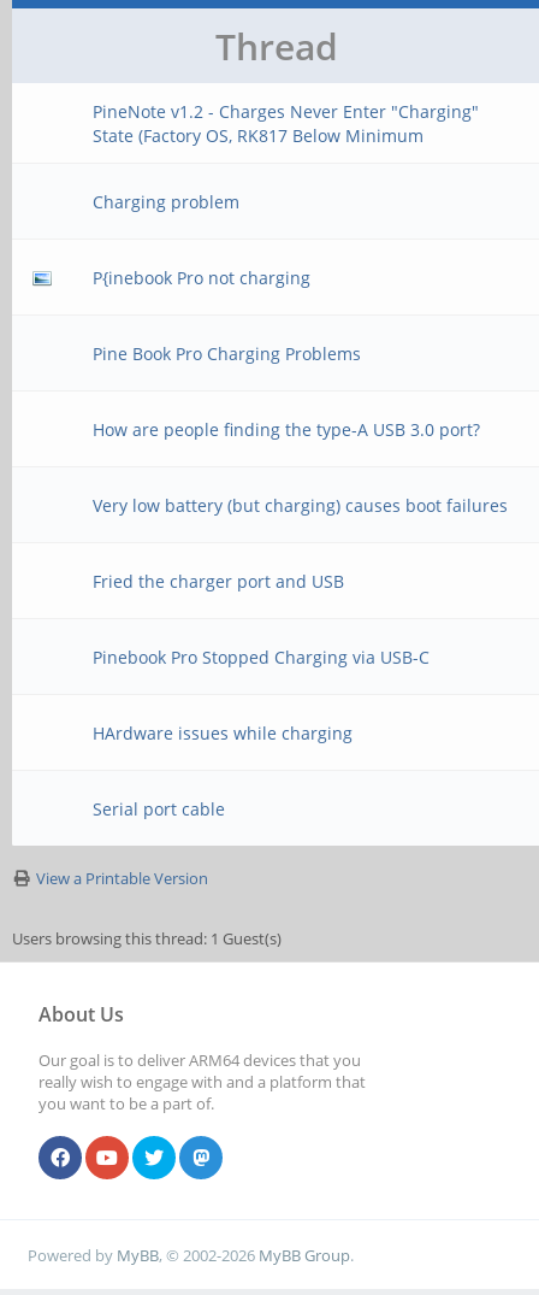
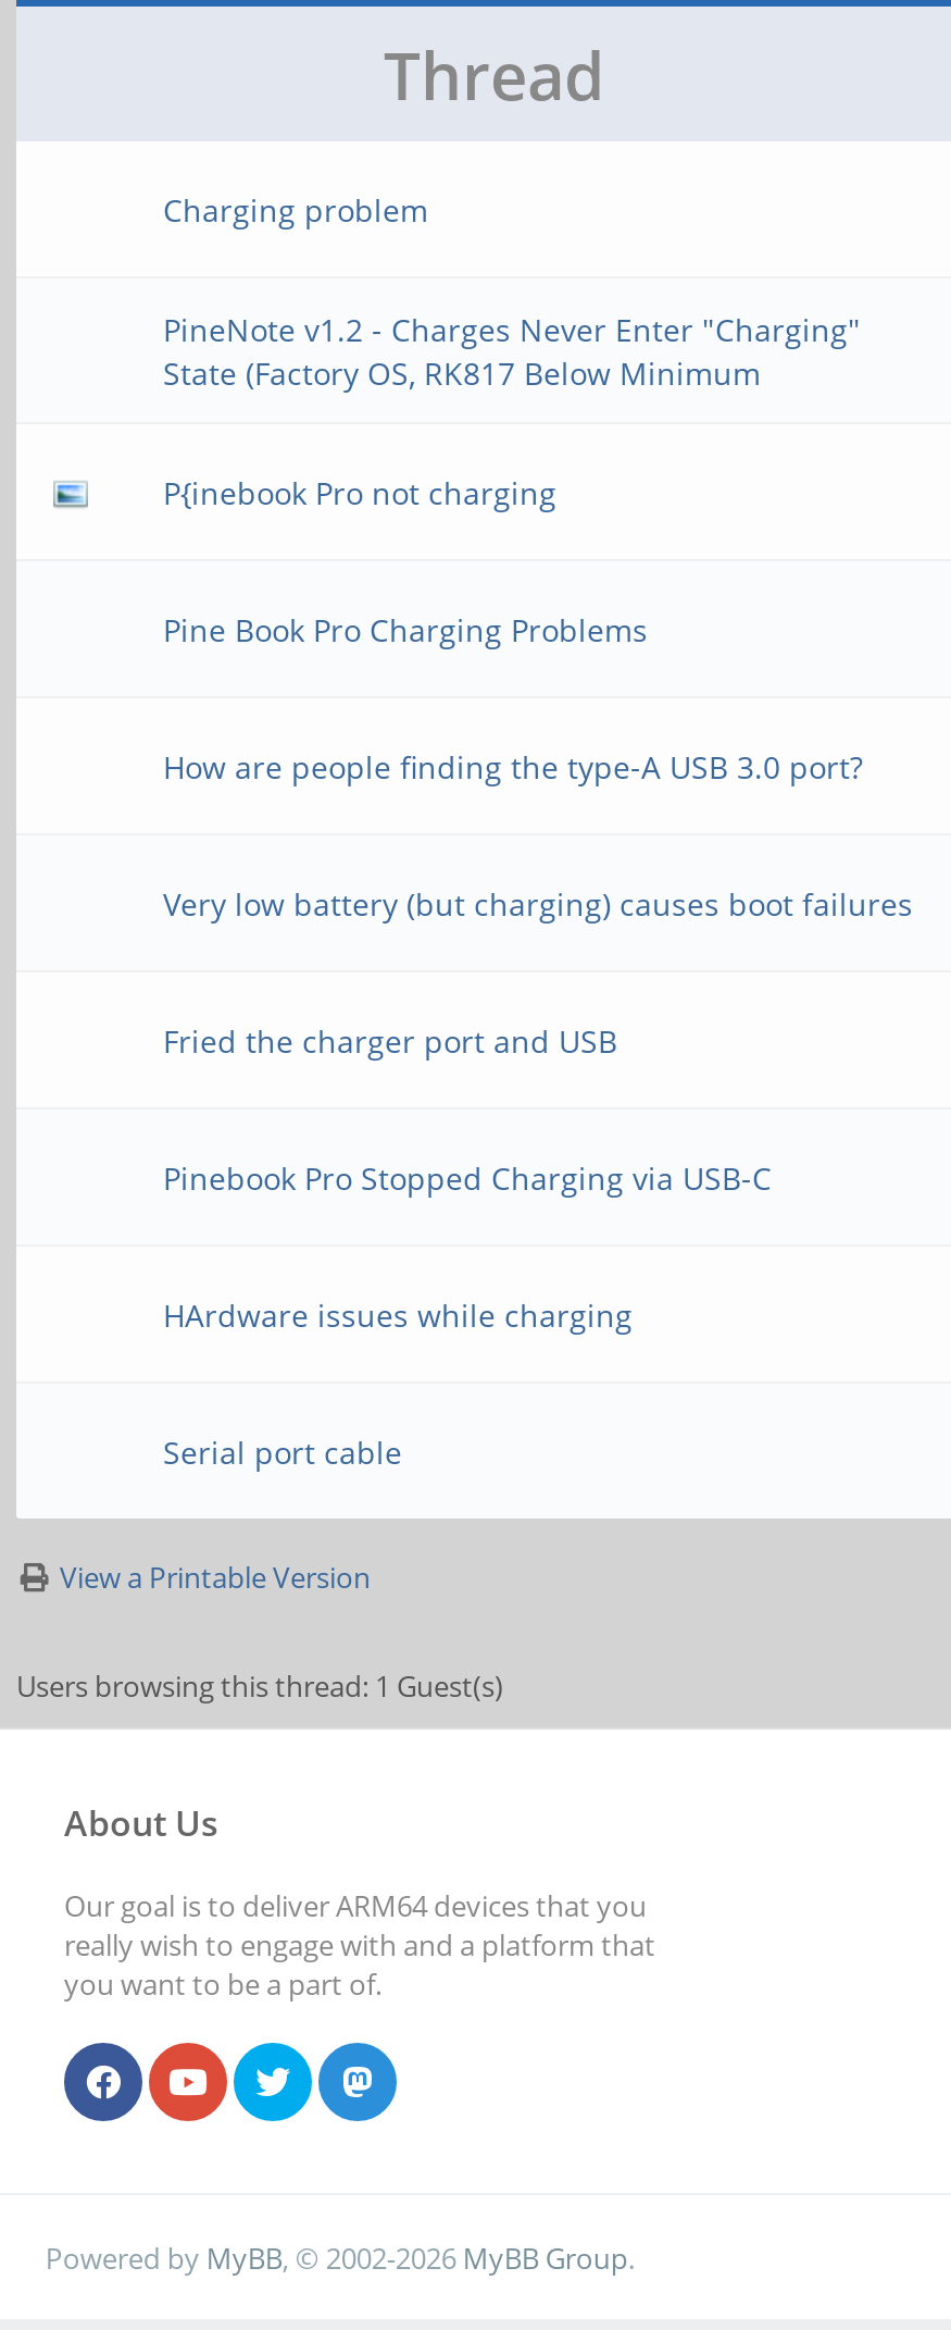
moved down: PineNote v1.2 - Charges Never Enter "Charging" | State (Factory OS, RK817 Below Minimum

moved up: Charging problem
